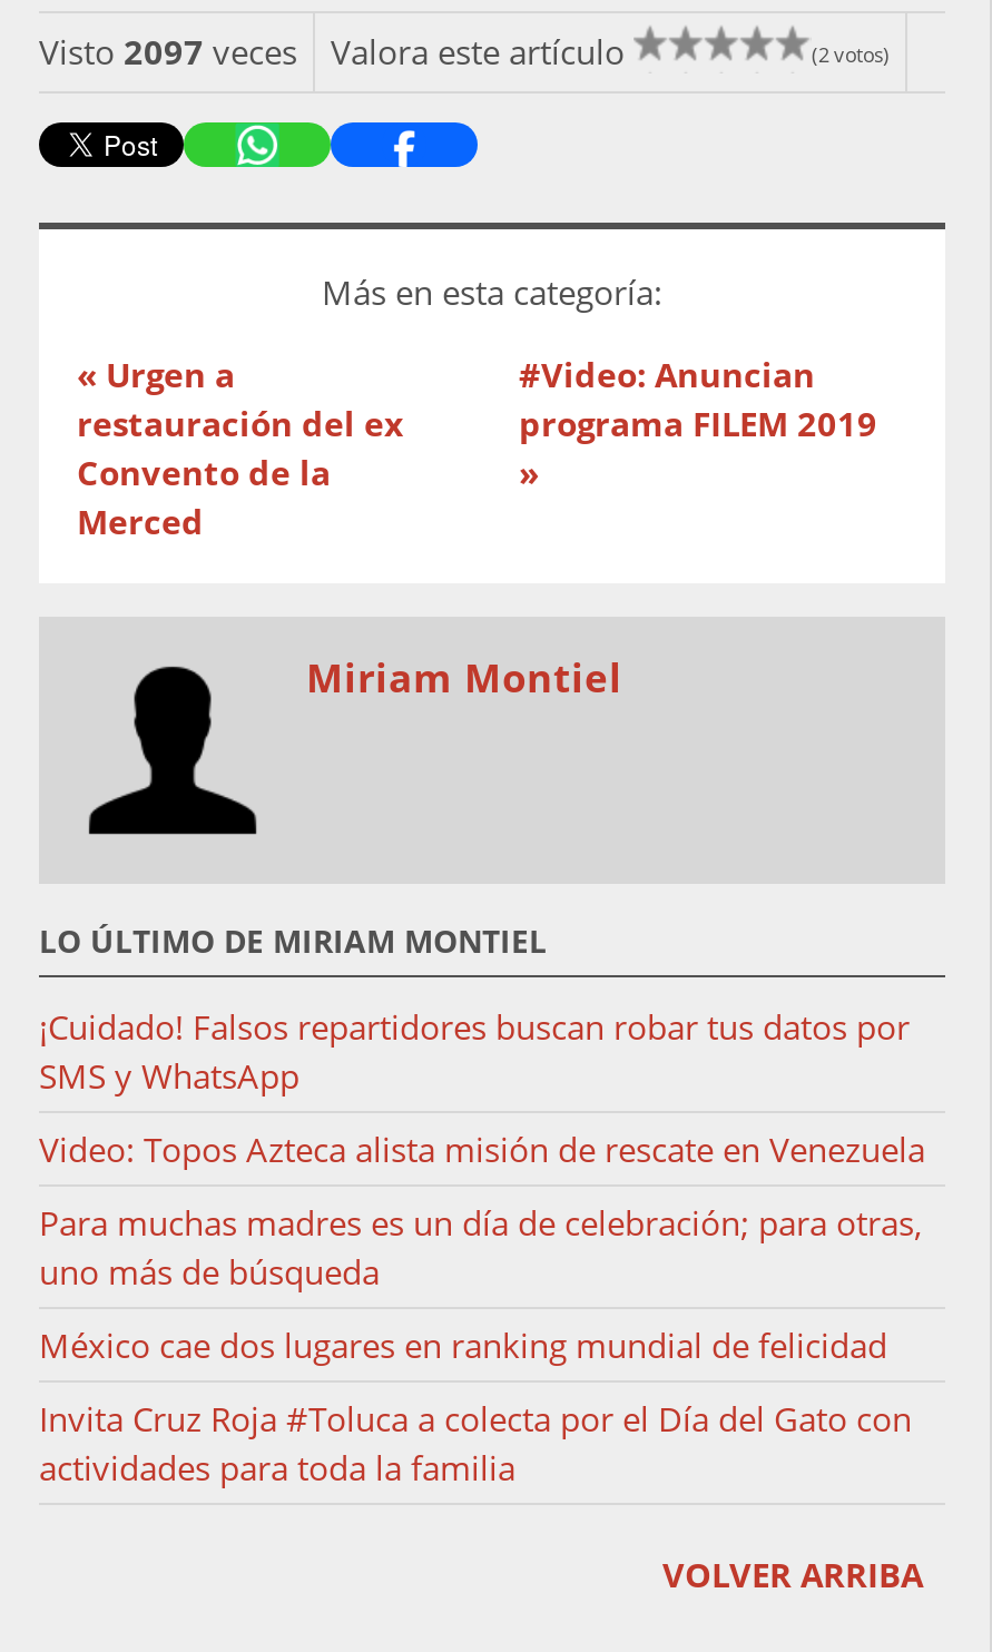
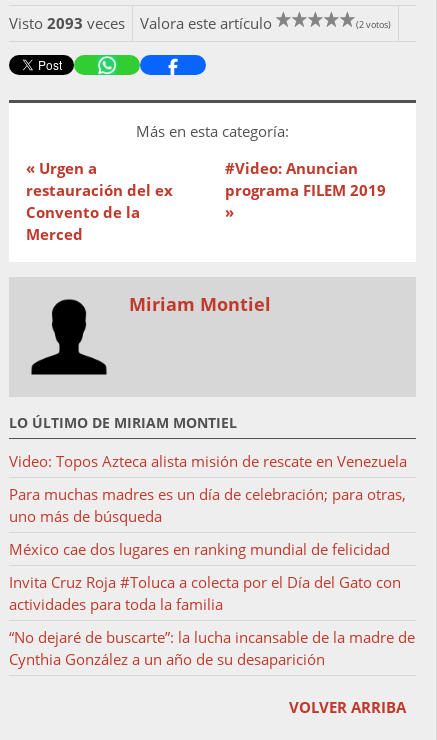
- Visto 2097 veces Valora este artículo
+ Visto 2093 veces Valora este artículo

- ¡Cuidado! Falsos repartidores buscan robar tus datos por
- SMS y WhatsApp

moved up: Video: Topos Azteca alista misión de rescate en Venezuela | Para muchas madres es un día de celebración; para otras, | uno más de búsqueda | México cae dos lugares en ranking mundial de felicidad | Invita Cruz Roja #Toluca a colecta por el Día del Gato con | actividades para toda la familia

+ “No dejaré de buscarte”: la lucha incansable de la madre de
+ Cynthia González a un año de su desaparición
